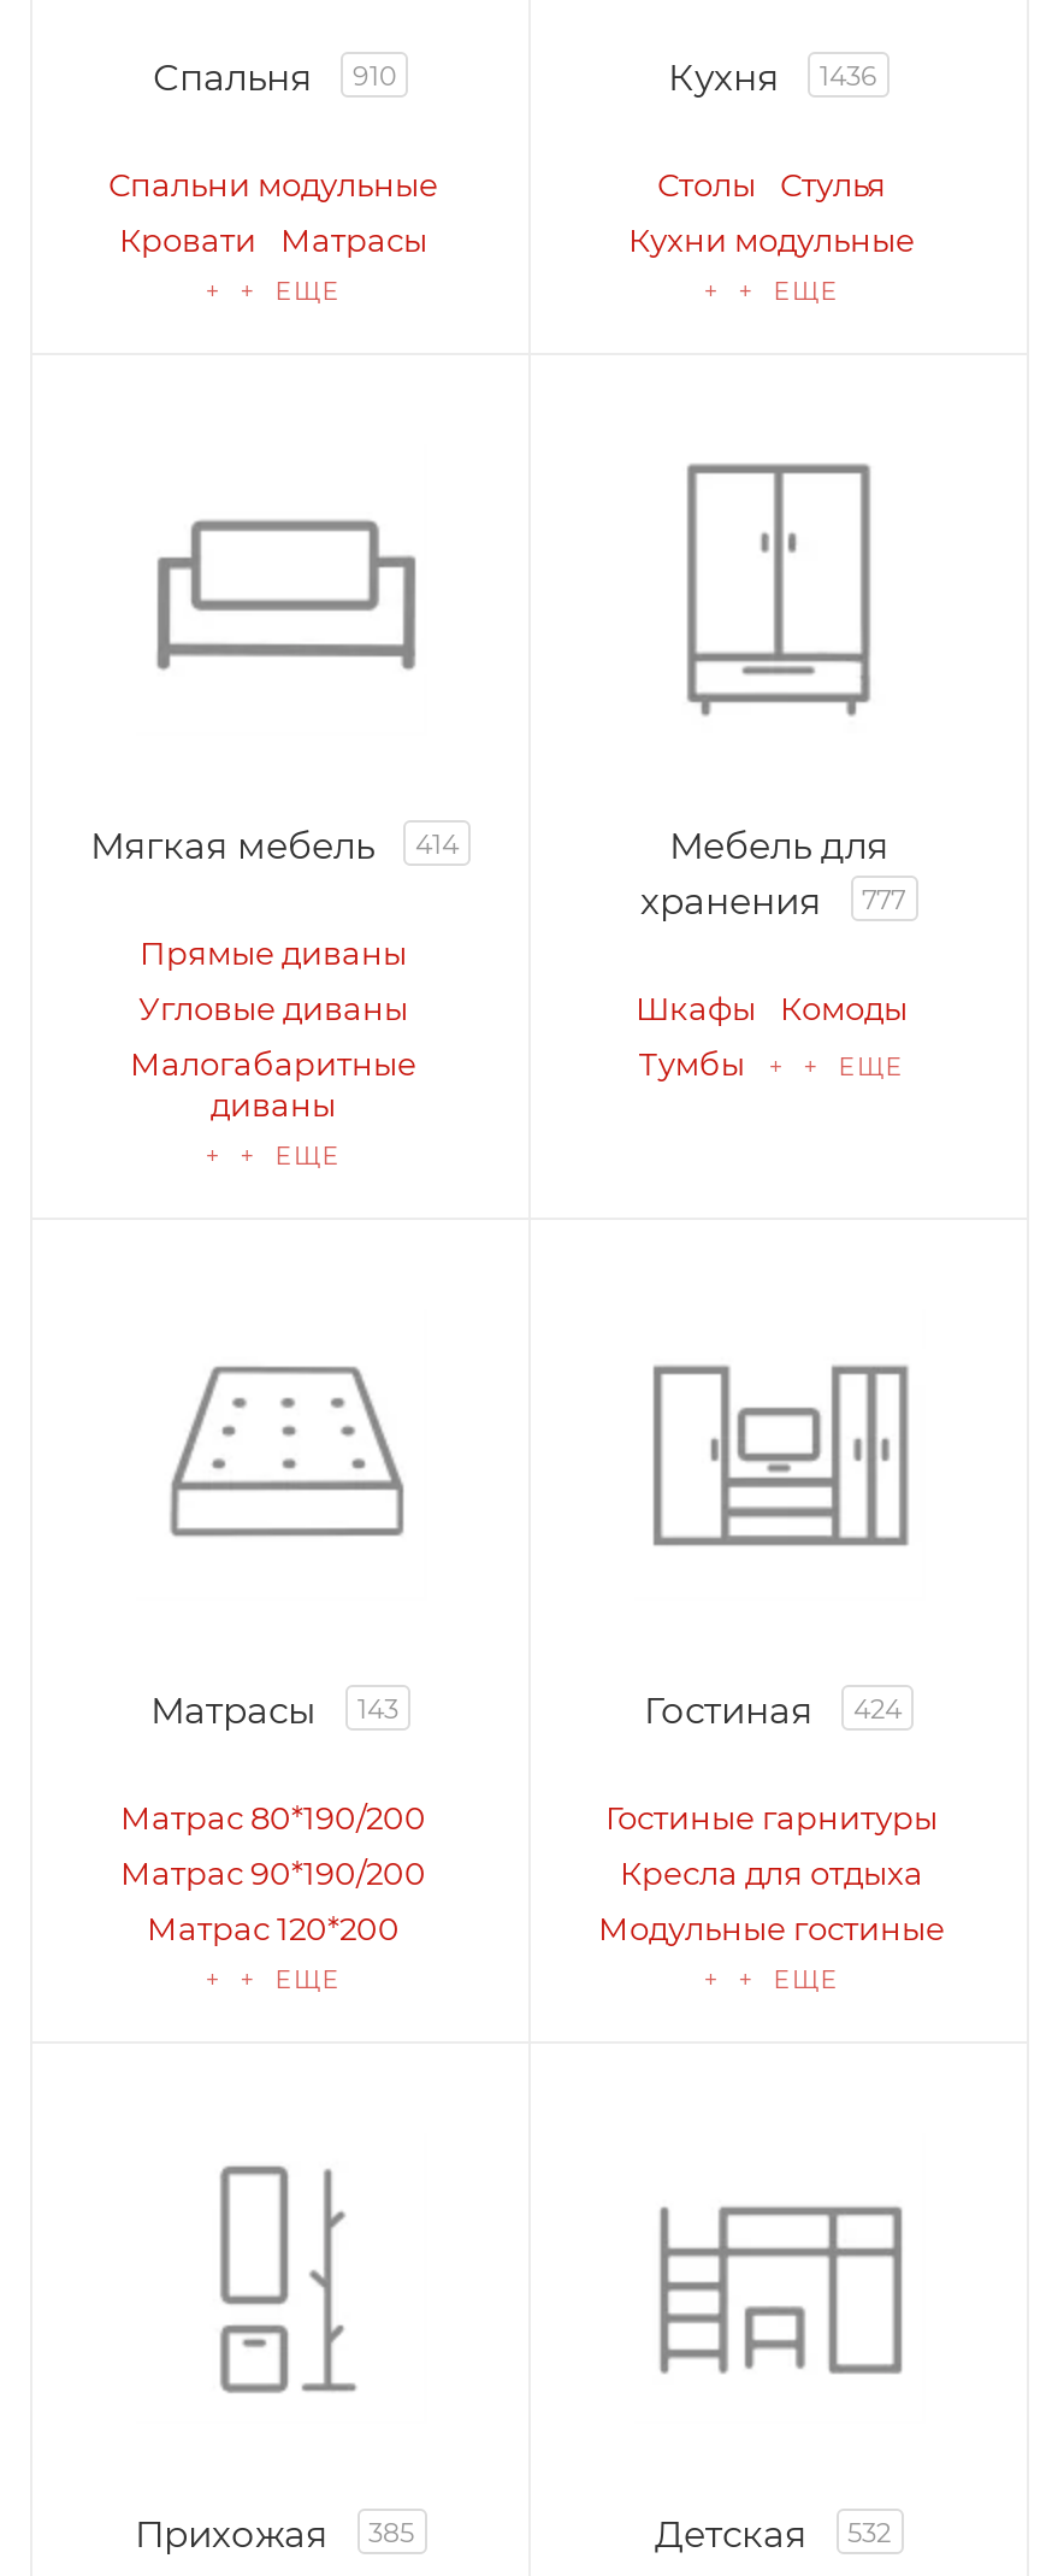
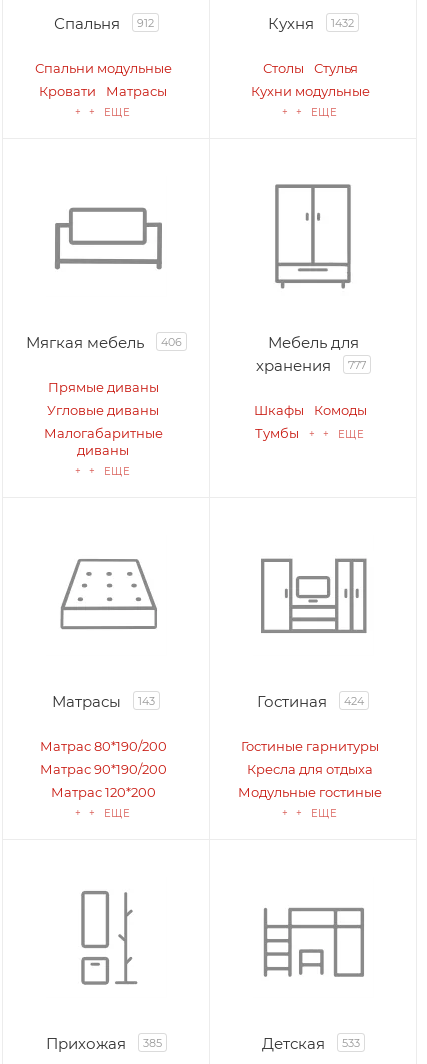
- Спальня 910
+ Спальня 912

- Кухня 1436
+ Кухня 1432

- Мягкая мебель 414
+ Мягкая мебель 406

- Детская 532
+ Детская 533
